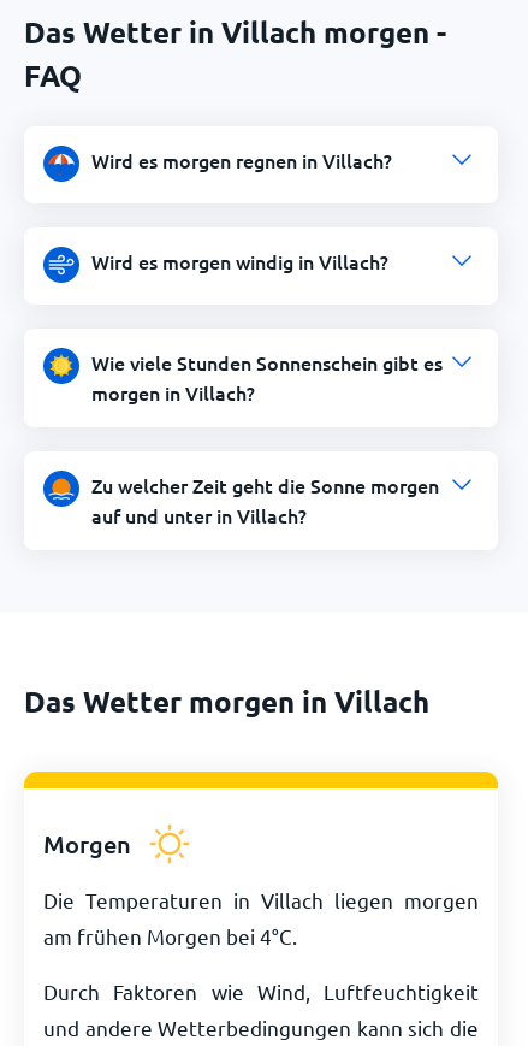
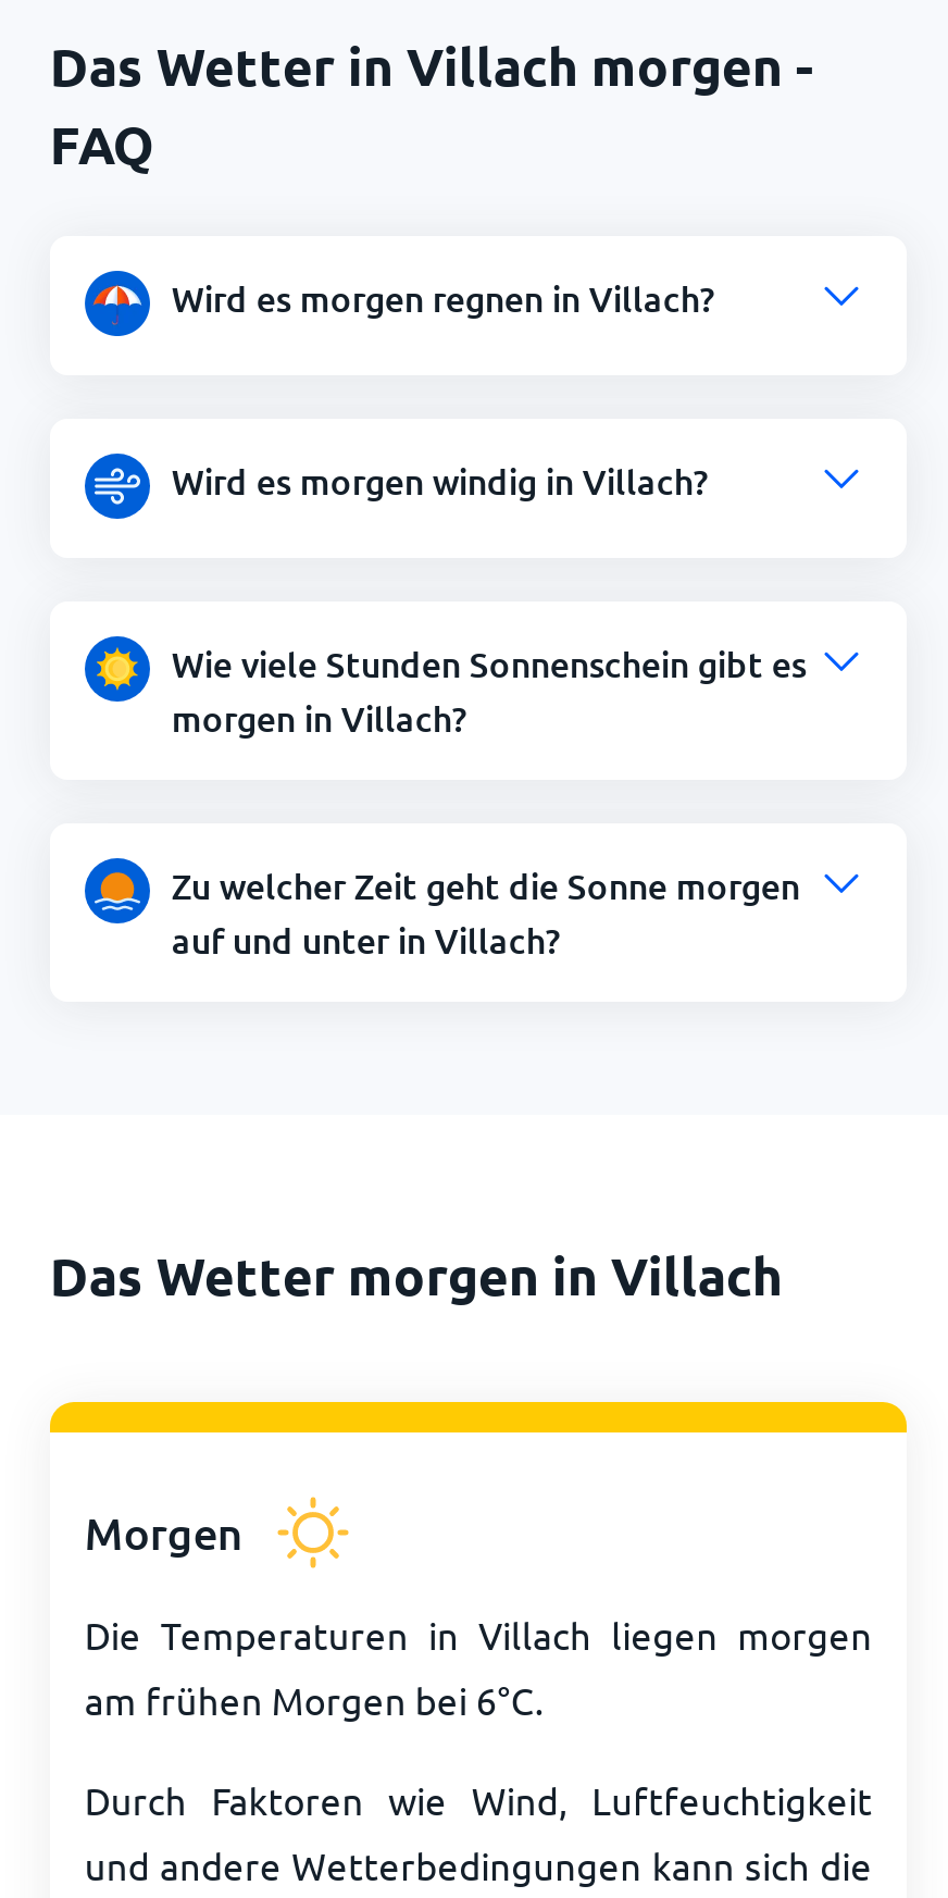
- am frühen Morgen bei 4°C.
+ am frühen Morgen bei 6°C.
